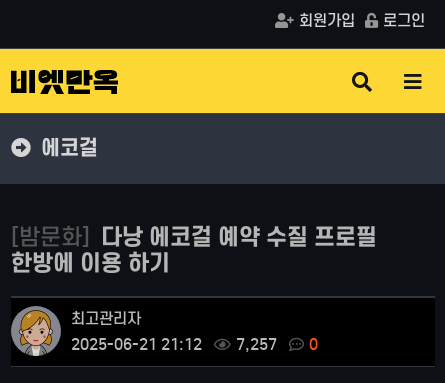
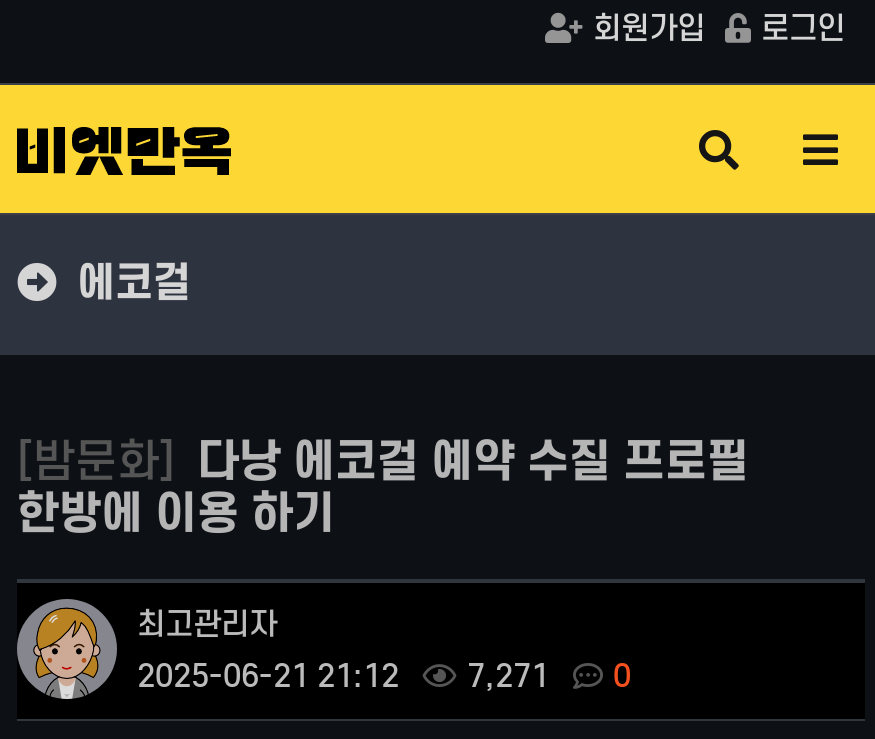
- 2025-06-21 21:12 7,257 0
+ 2025-06-21 21:12 7,271 0
